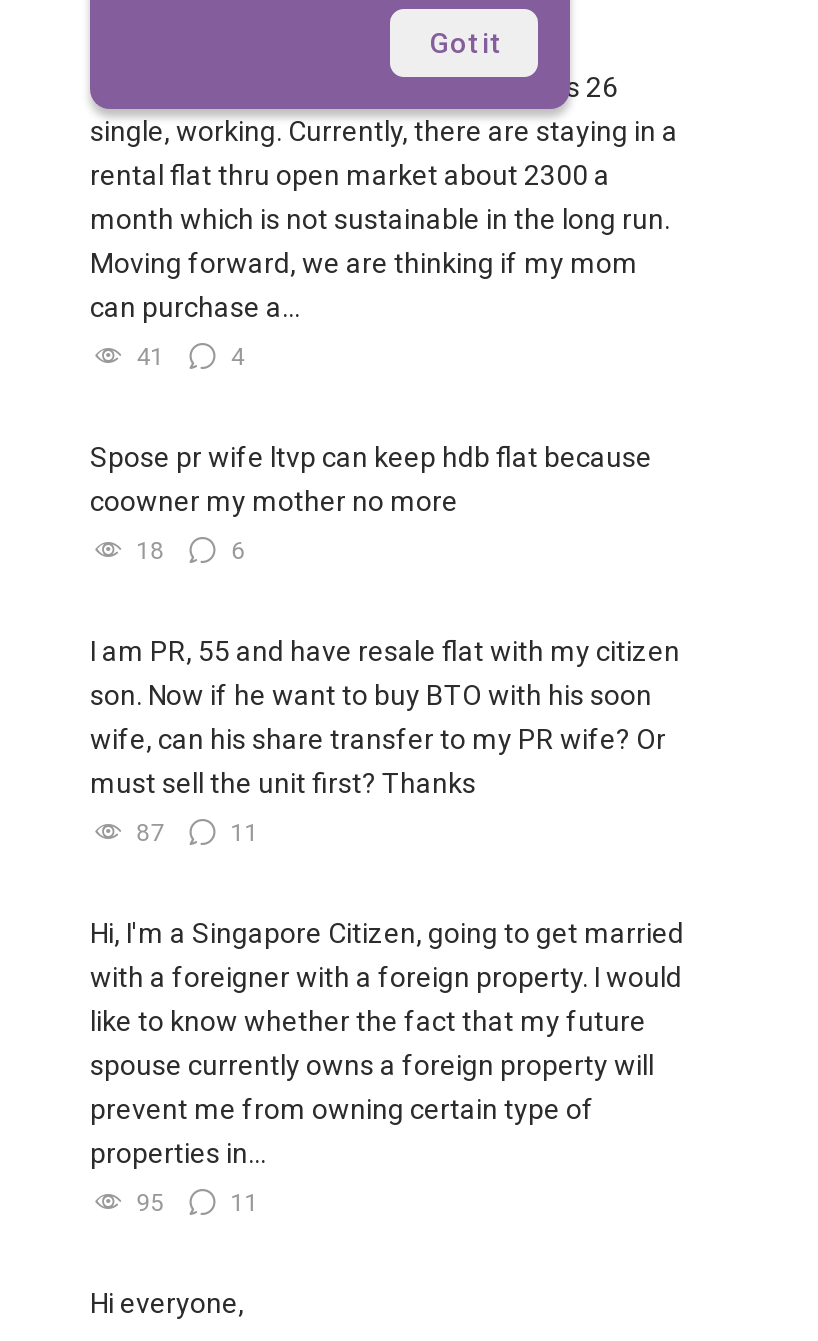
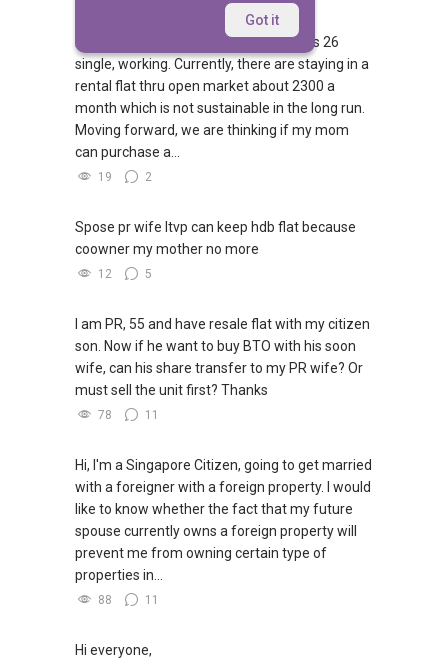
- 41
+ 19

- 4
+ 2

- 18
+ 12

- 6
+ 5

- 87
+ 78

- 95
+ 88
